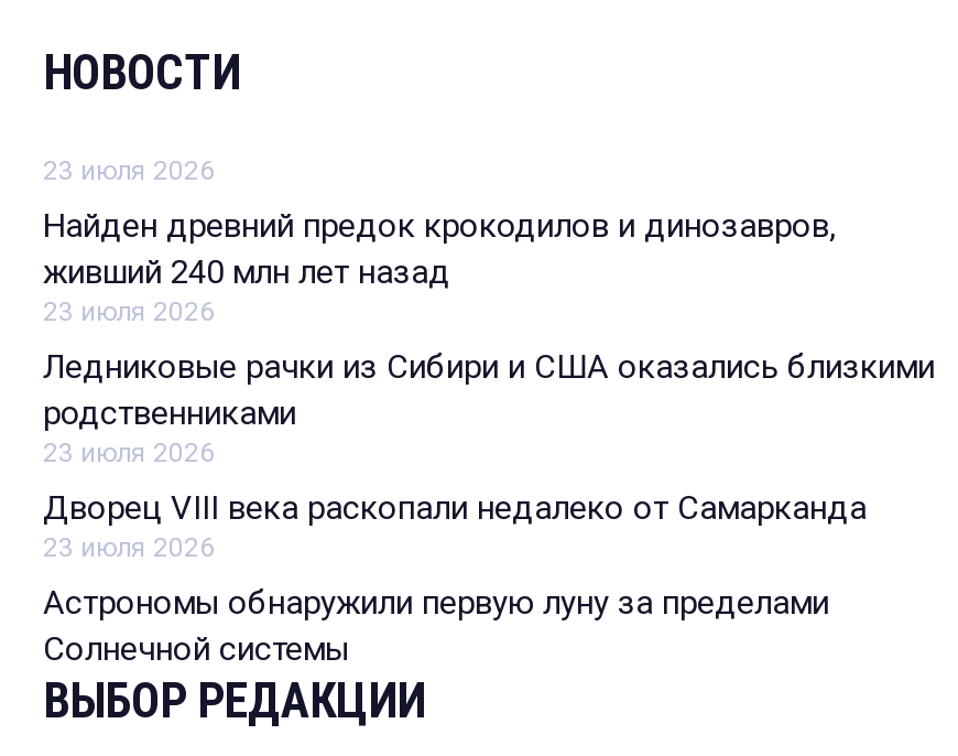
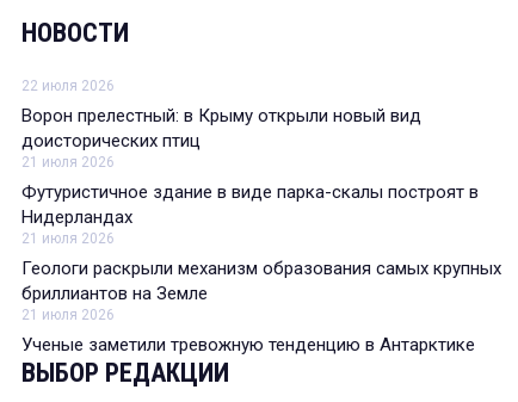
- 23 июля 2026
+ 22 июля 2026

- Найден древний предок крокодилов и динозавров,
- живший 240 млн лет назад
- 23 июля 2026
+ Ворон прелестный: в Крыму открыли новый вид
+ доисторических птиц
+ 21 июля 2026

- Ледниковые рачки из Сибири и США оказались близкими
- родственниками
- 23 июля 2026
+ Футуристичное здание в виде парка-скалы построят в
+ Нидерландах
+ 21 июля 2026

- Дворец VIII века раскопали недалеко от Самарканда
- 23 июля 2026
+ Геологи раскрыли механизм образования самых крупных
+ бриллиантов на Земле
+ 21 июля 2026

- Астрономы обнаружили первую луну за пределами
- Солнечной системы
+ Ученые заметили тревожную тенденцию в Антарктике
